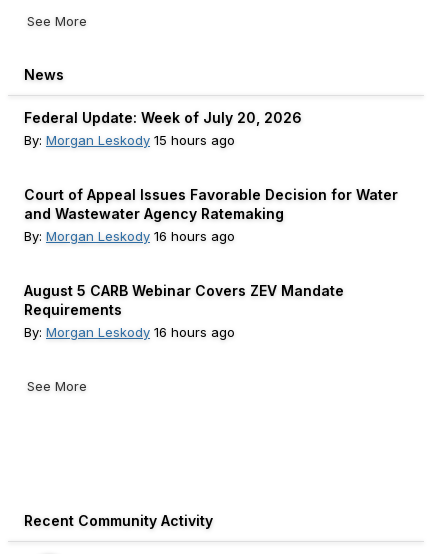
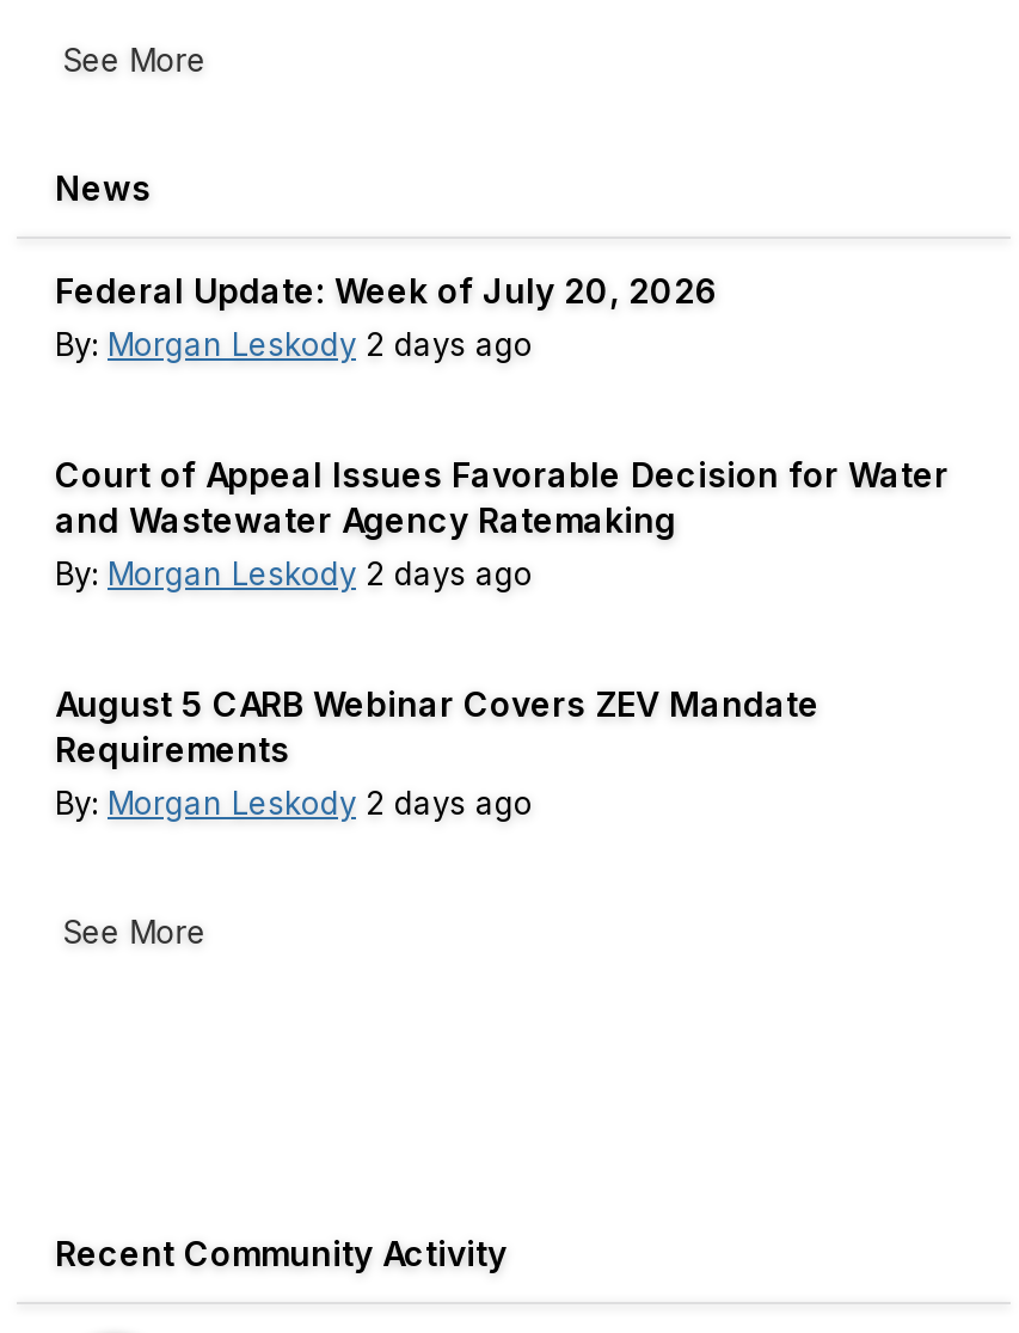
- By: Morgan Leskody 15 hours ago
+ By: Morgan Leskody 2 days ago

- By: Morgan Leskody 16 hours ago
+ By: Morgan Leskody 2 days ago

- By: Morgan Leskody 16 hours ago
+ By: Morgan Leskody 2 days ago
